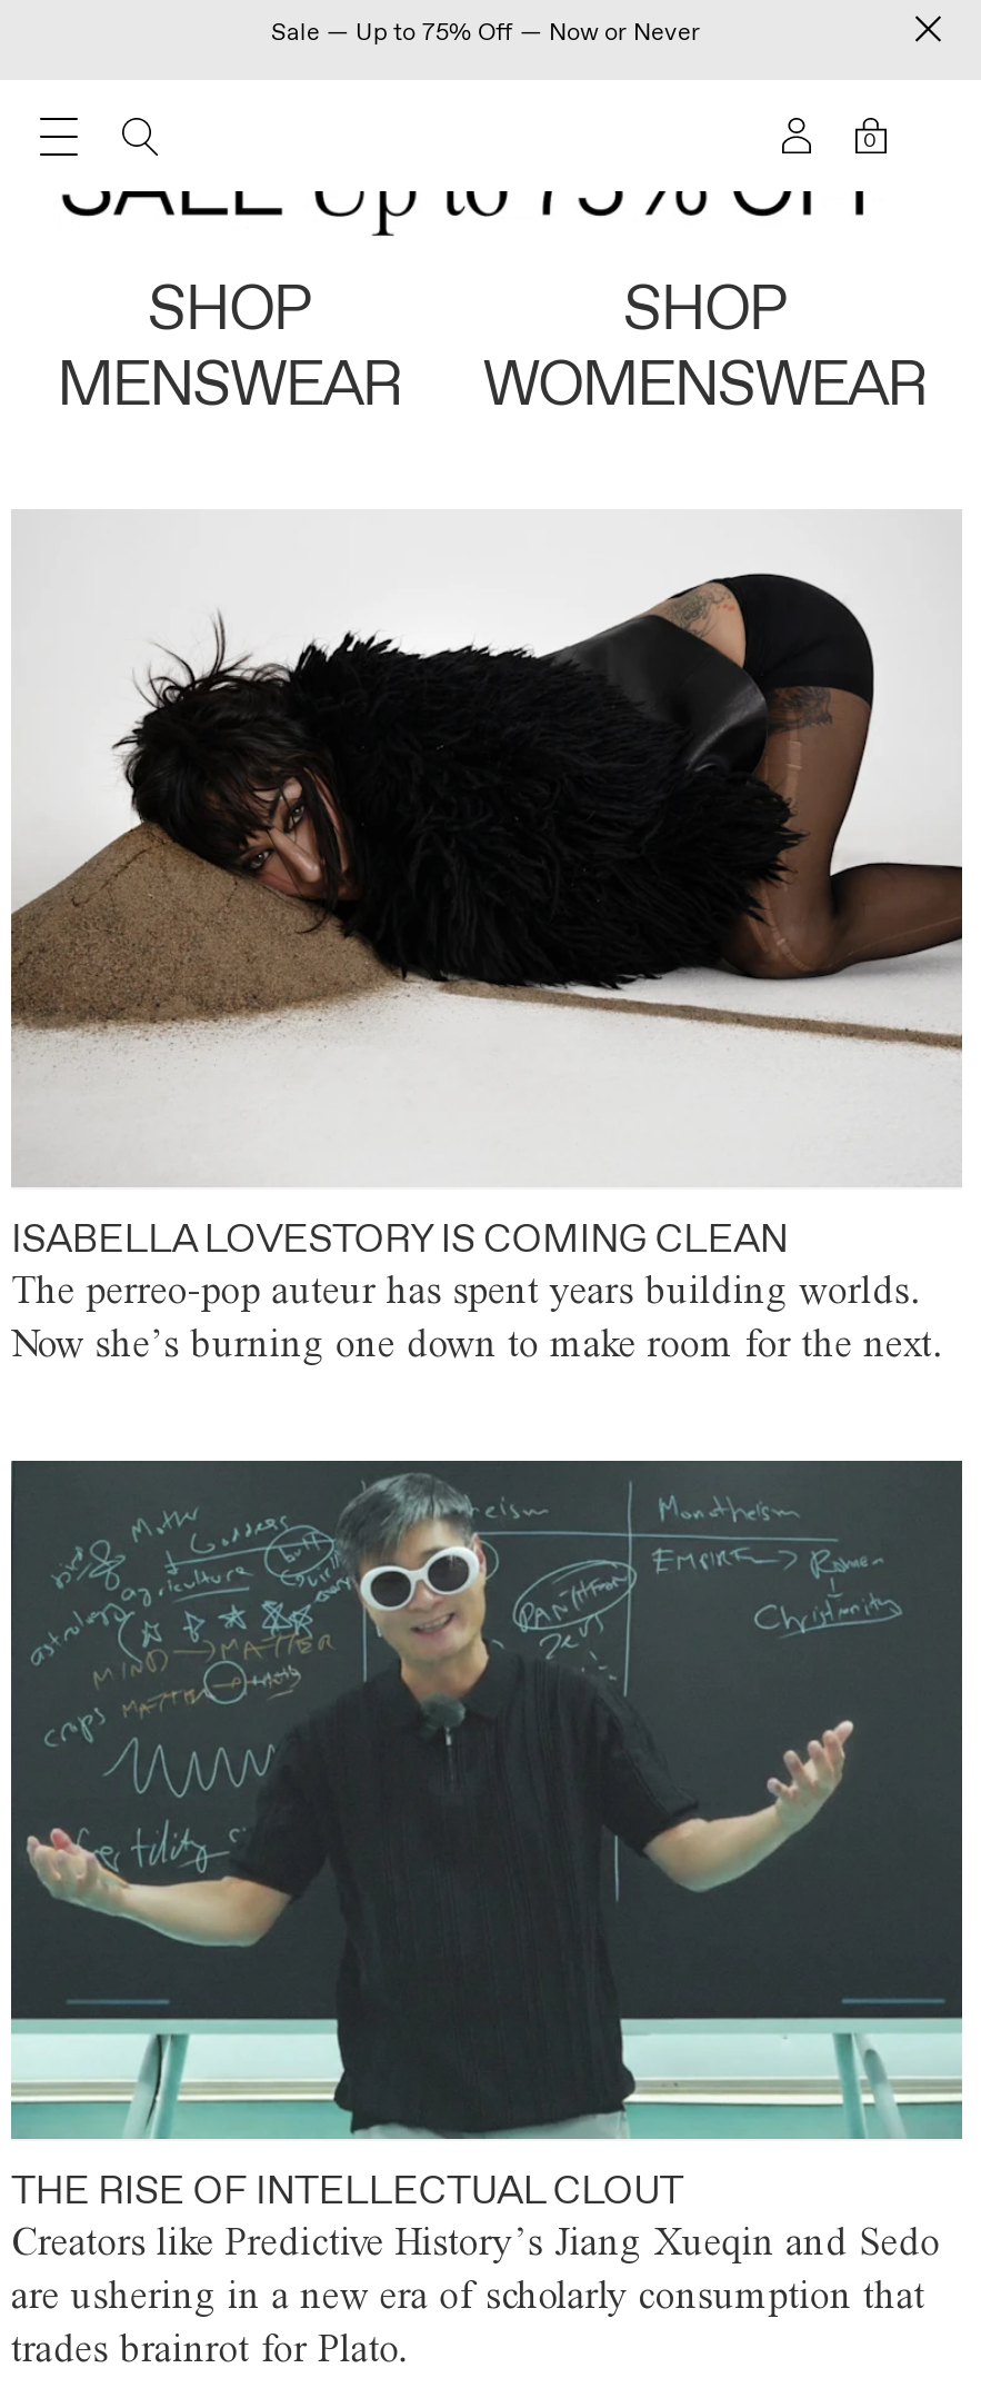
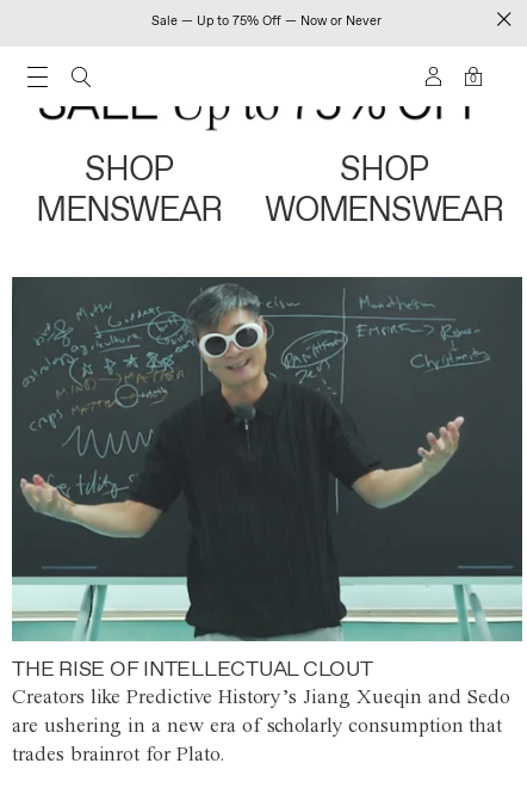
- [image]
- ISABELLA LOVESTORY IS COMING CLEAN
- The perreo-pop auteur has spent years building worlds.
- Now she’s burning one down to make room for the next.
